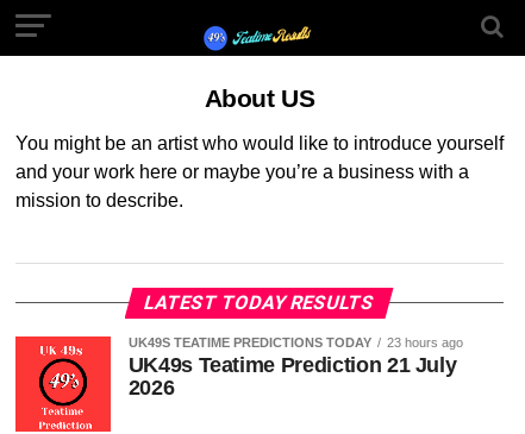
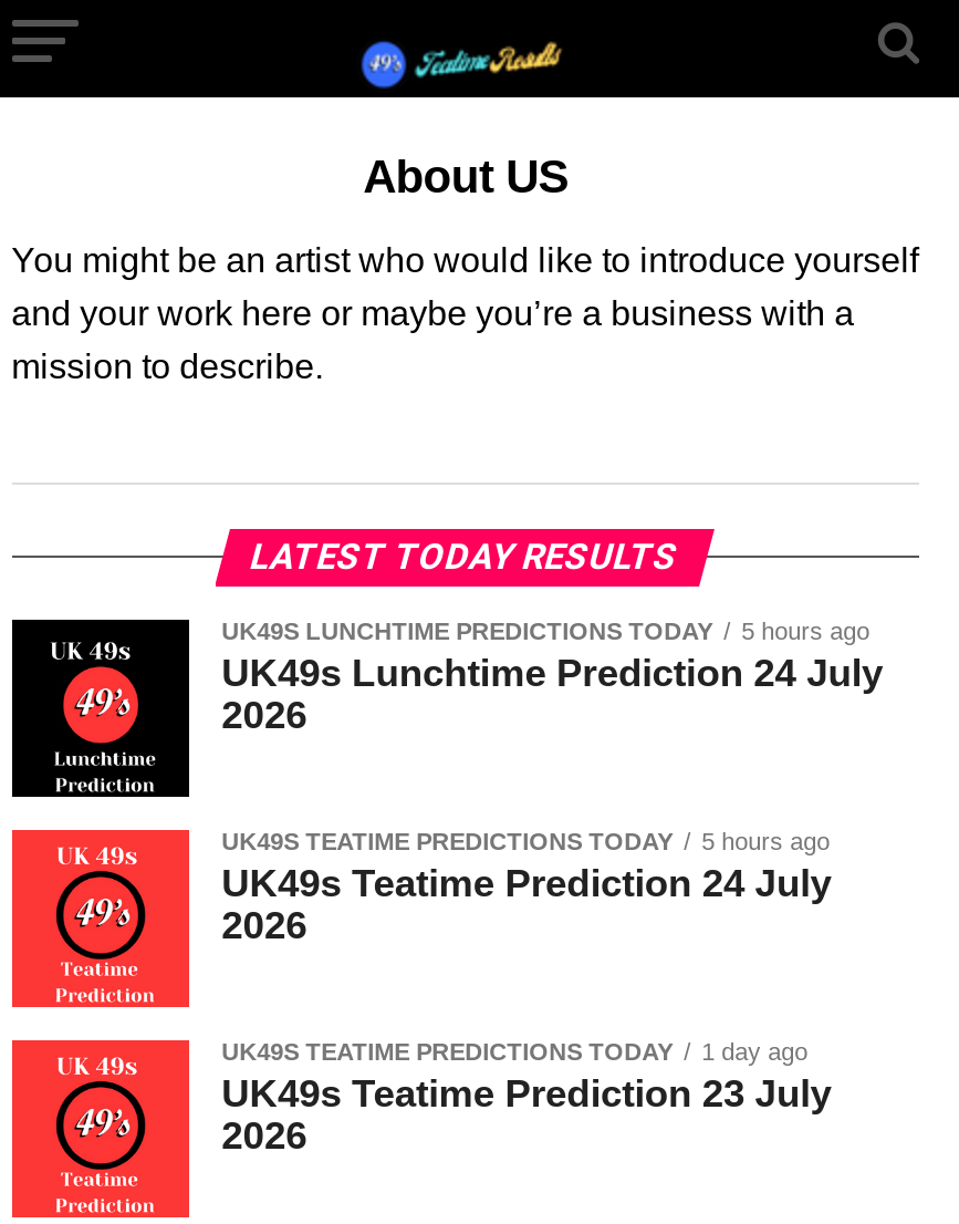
+ [image]
+ UK49S LUNCHTIME PREDICTIONS TODAY
+ 5 hours ago
+ UK49s Lunchtime Prediction 24 July
+ 2026

- 23 hours ago
- UK49s Teatime Prediction 21 July
+ 5 hours ago
+ UK49s Teatime Prediction 24 July
+ 2026
+ UK49S TEATIME PREDICTIONS TODAY
+ 1 day ago
+ UK49s Teatime Prediction 23 July
